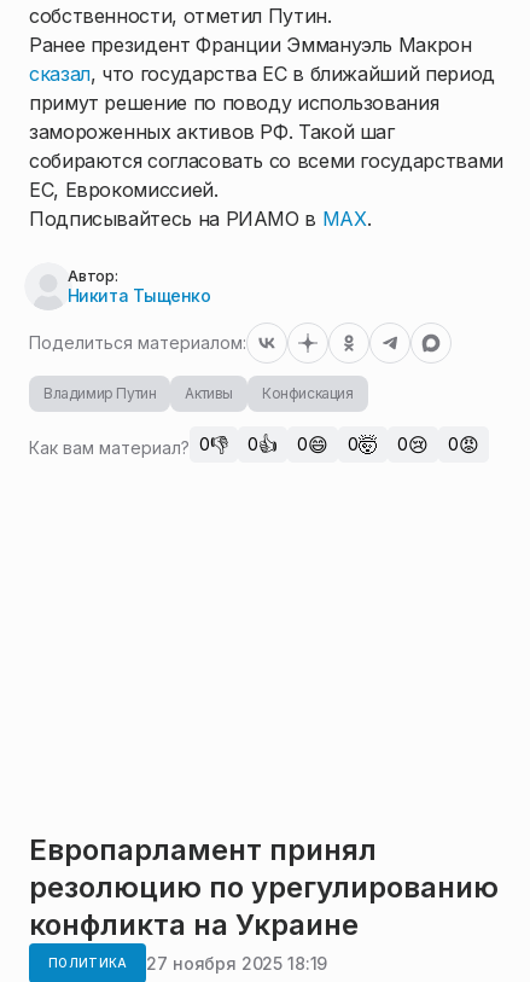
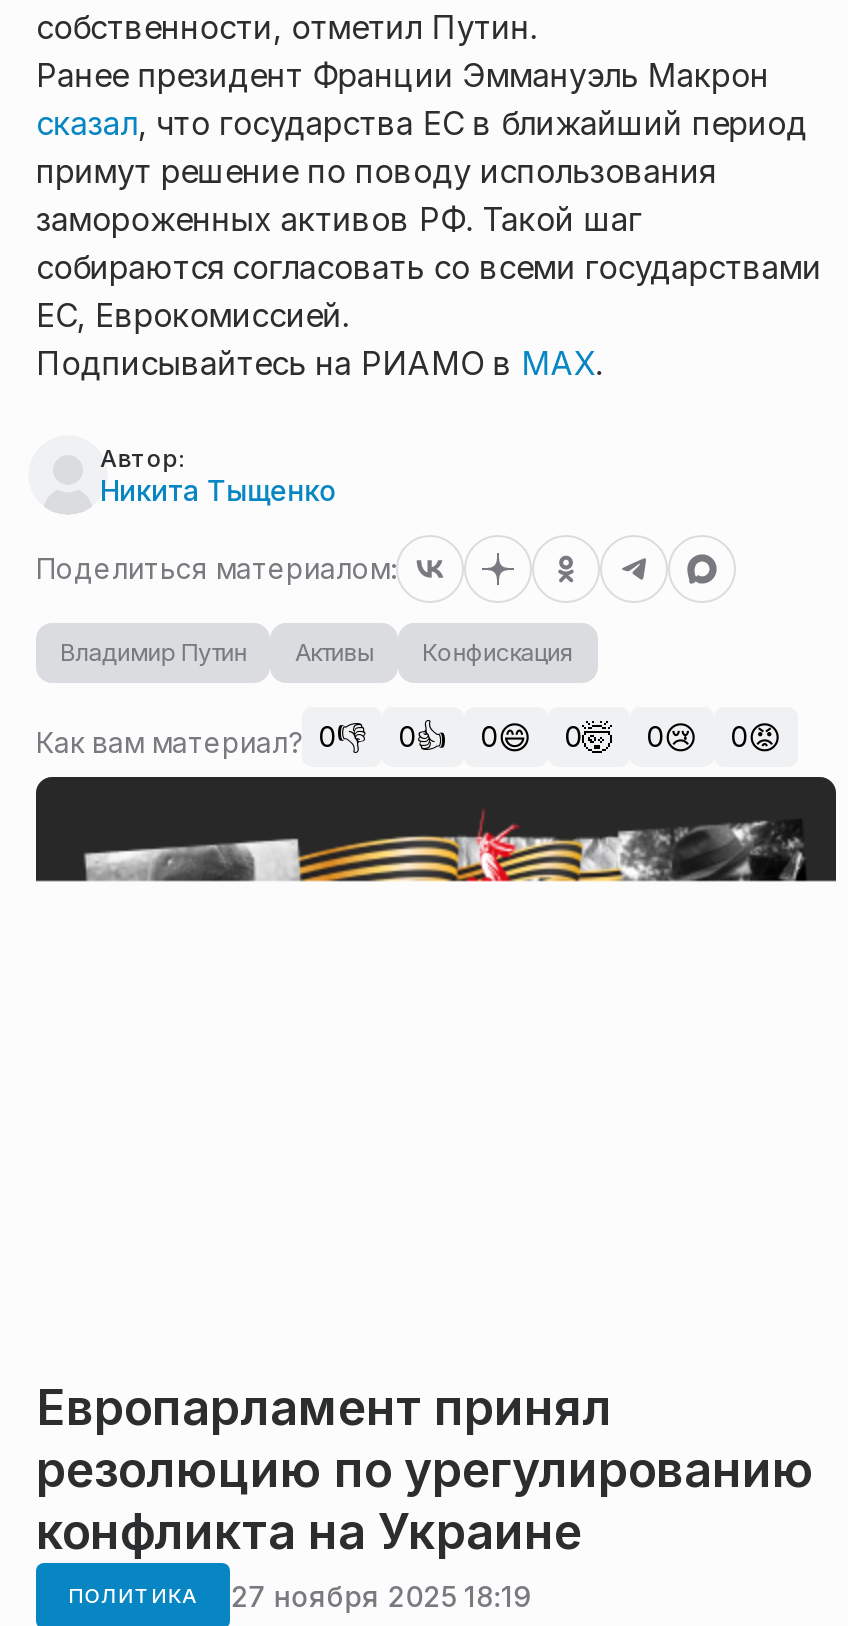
+ [image]
